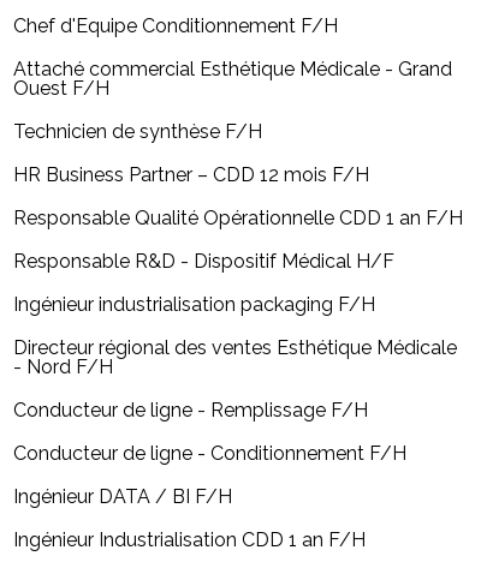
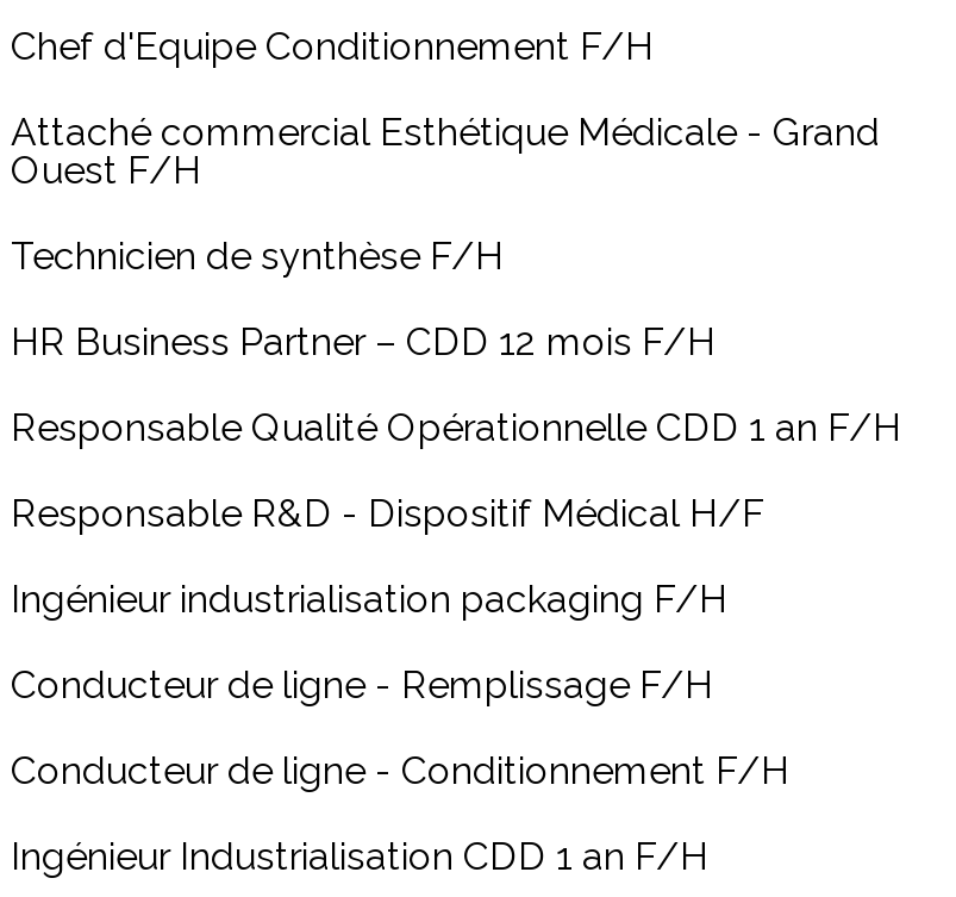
- Directeur régional des ventes Esthétique Médicale
- - Nord F/H

- Ingénieur DATA / BI F/H
